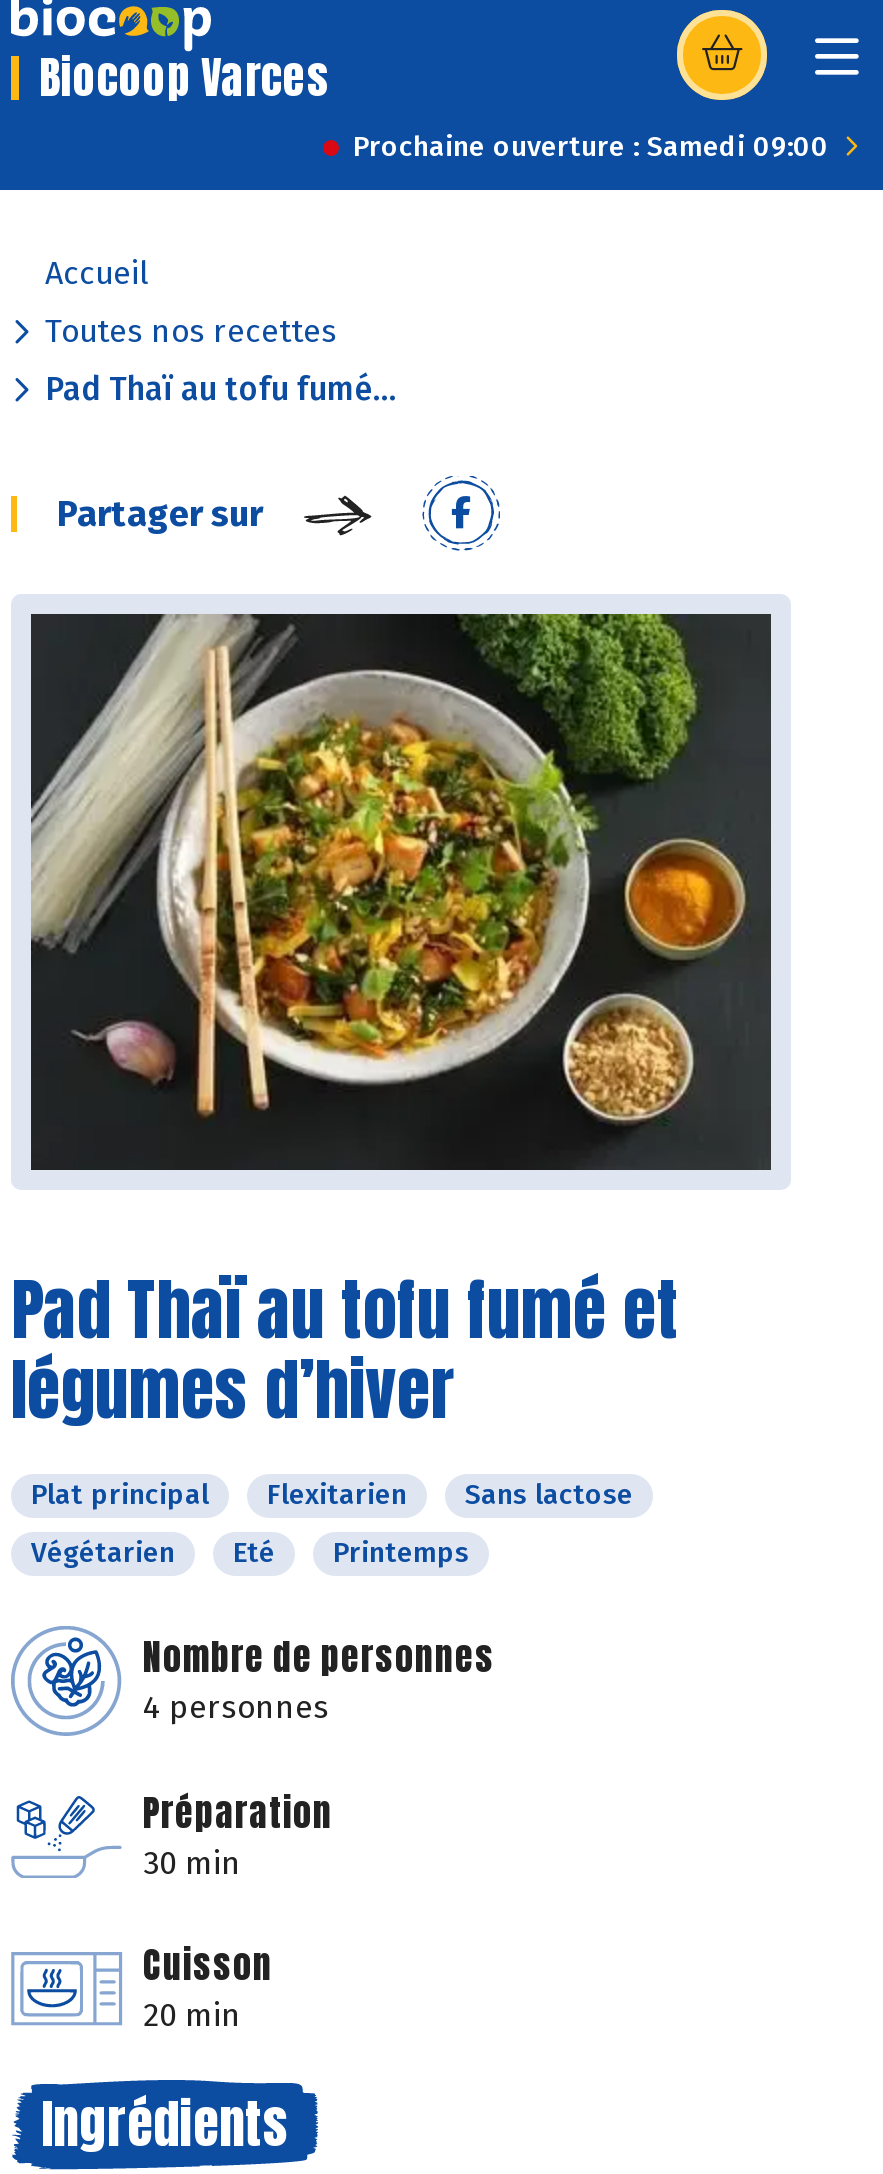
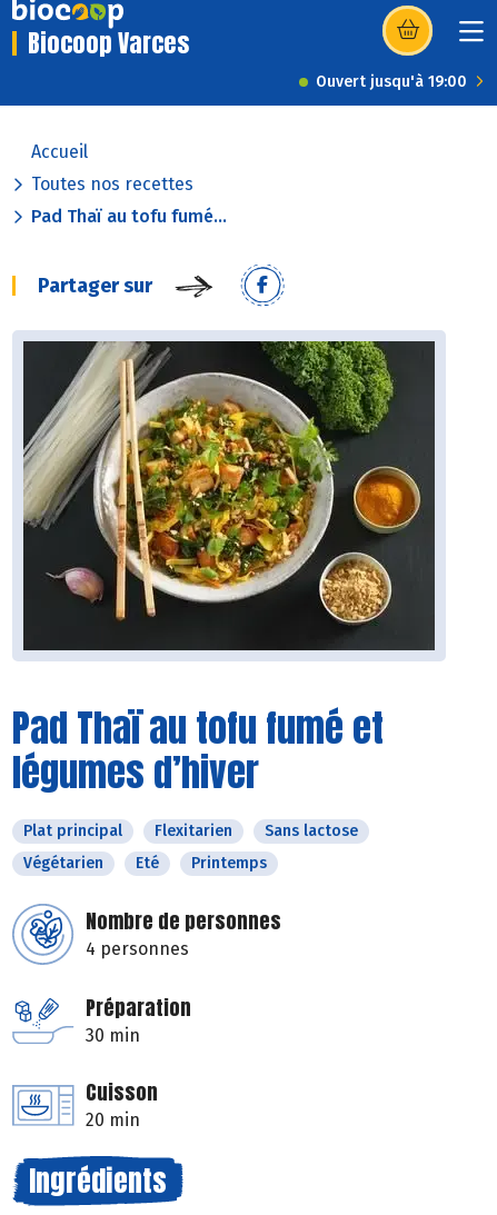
- Prochaine ouverture : Samedi 09:00
+ Ouvert jusqu'à 19:00
